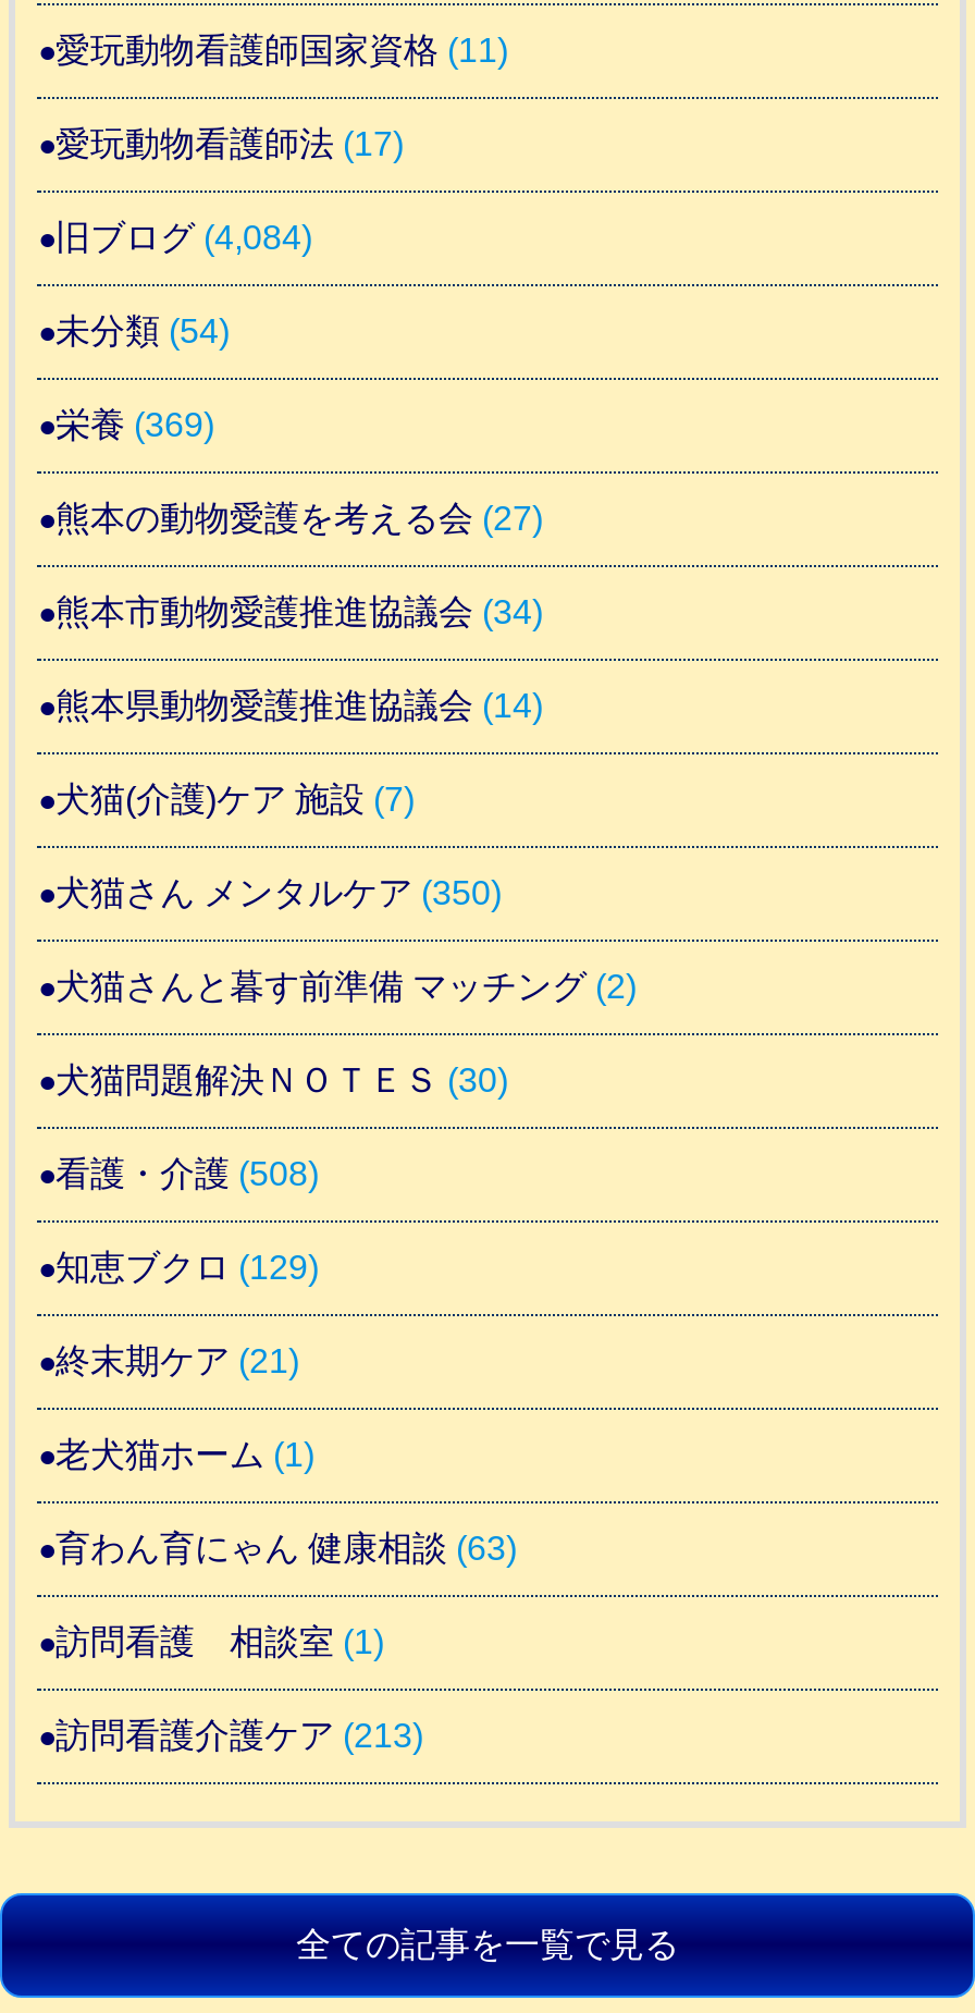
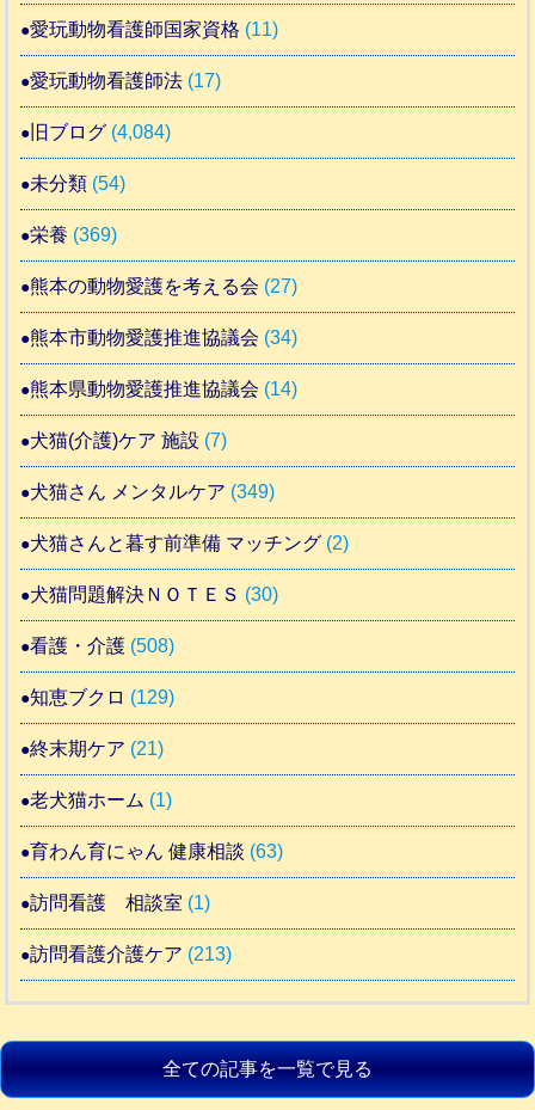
- 犬猫さん メンタルケア(350)
+ 犬猫さん メンタルケア(349)
